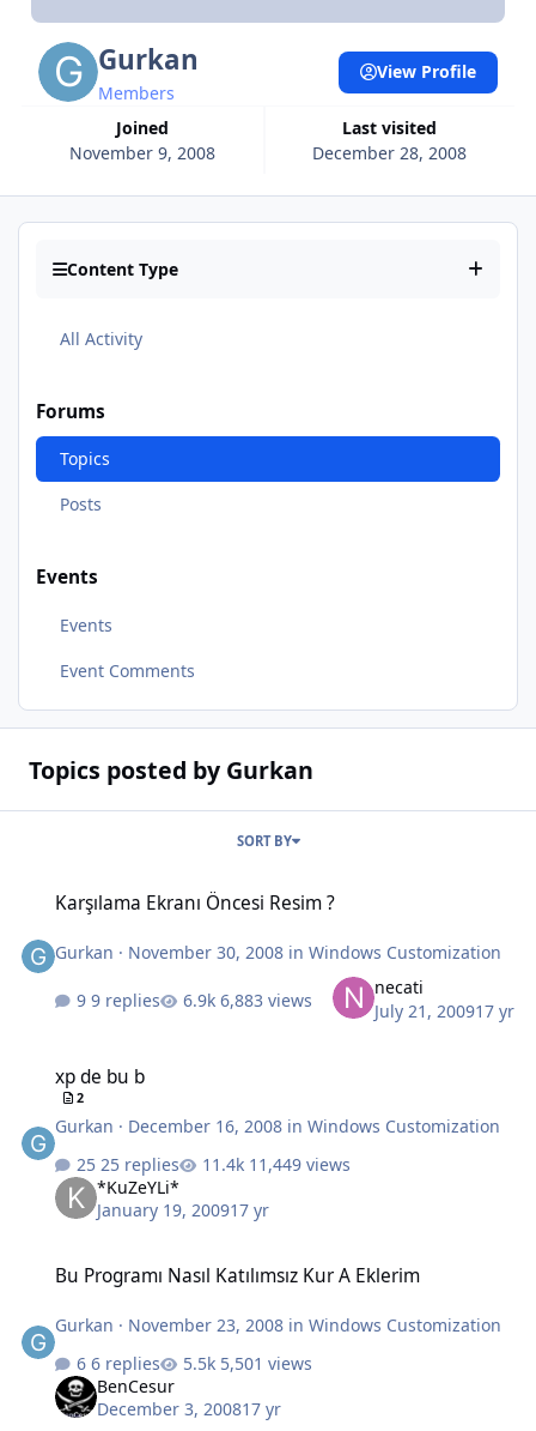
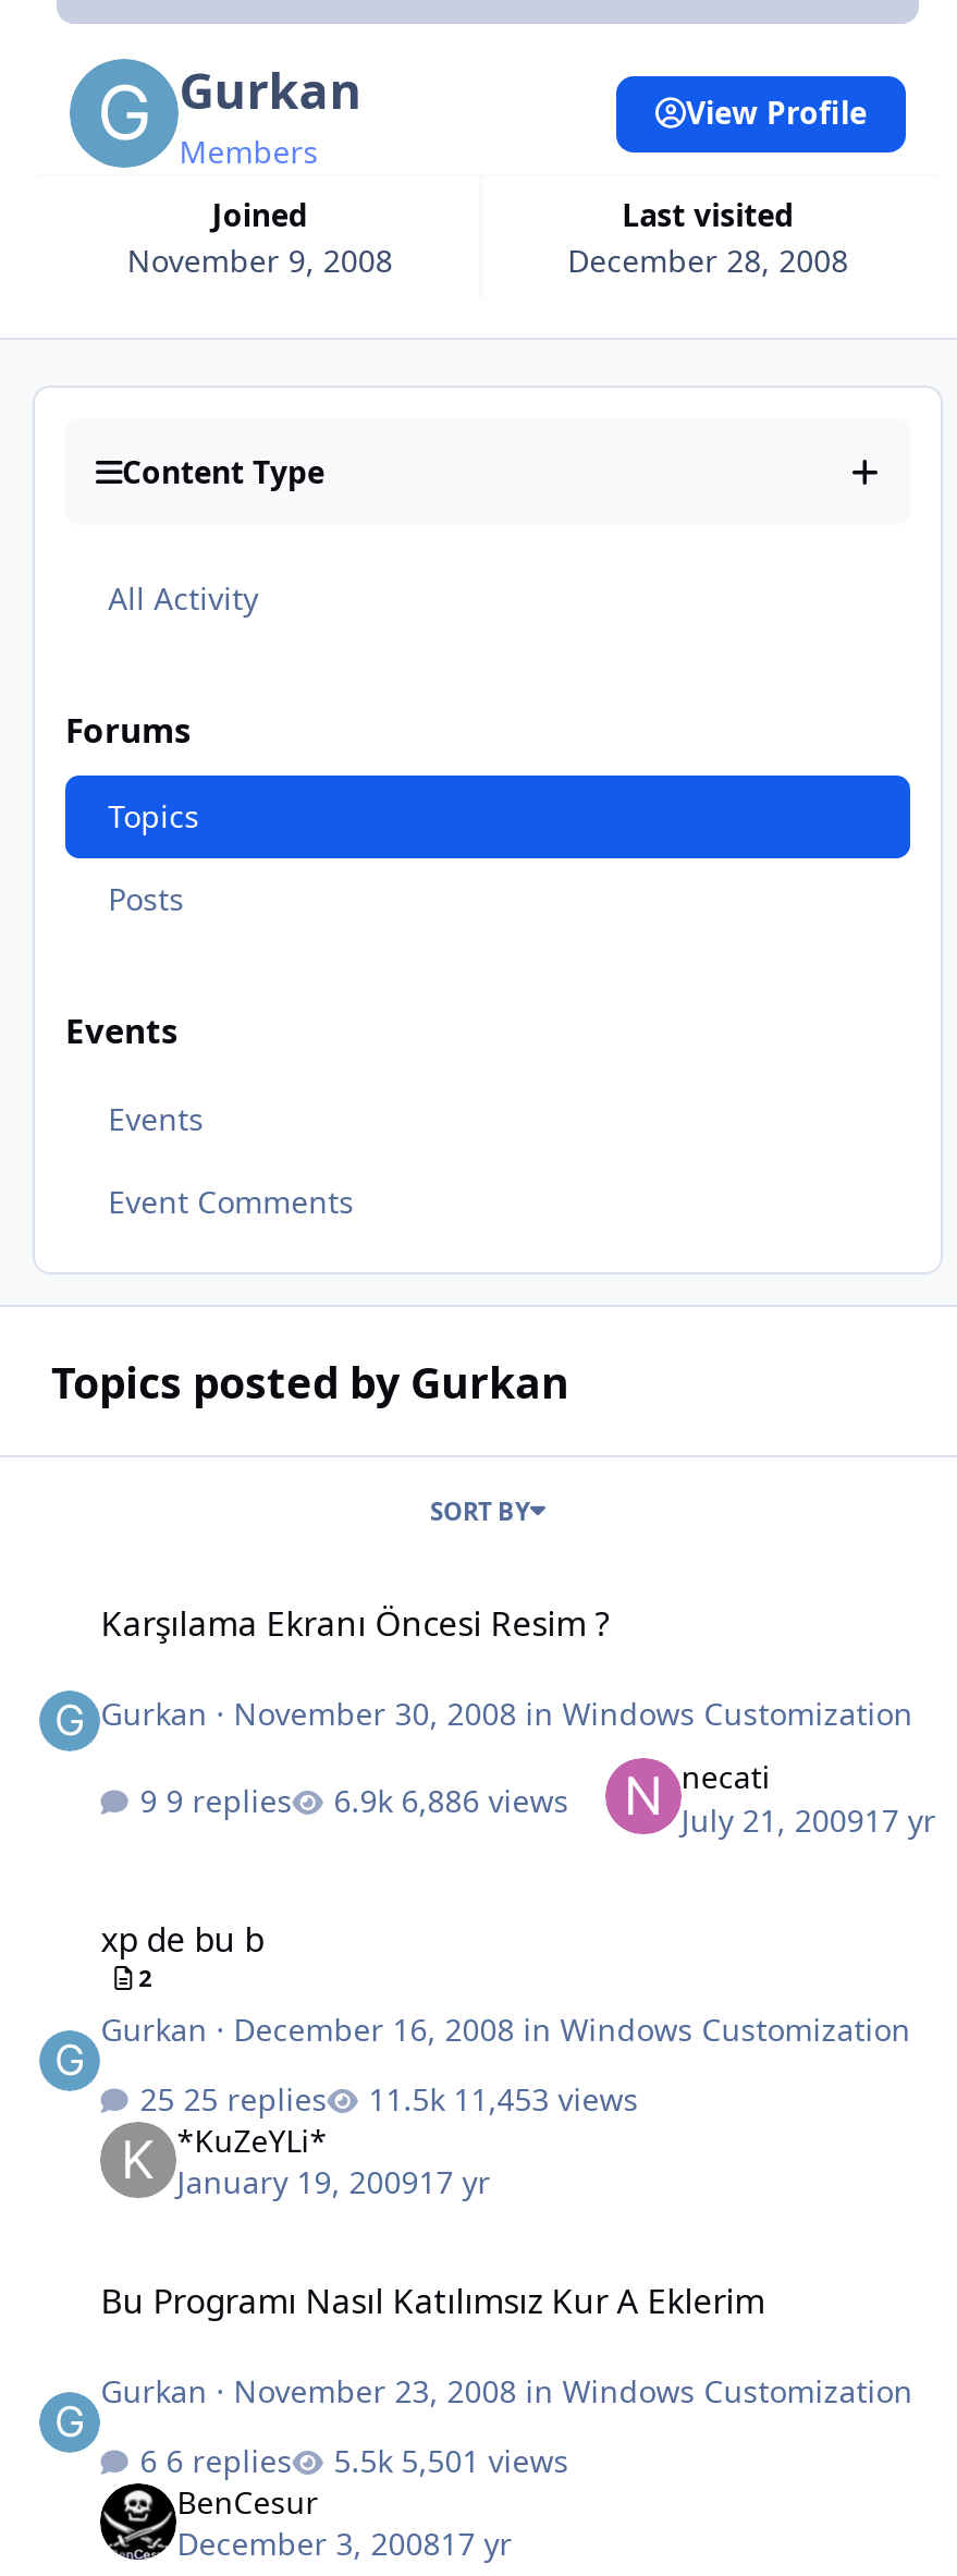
- 6,883 views
+ 6,886 views

- 11,449 views
+ 11,453 views
